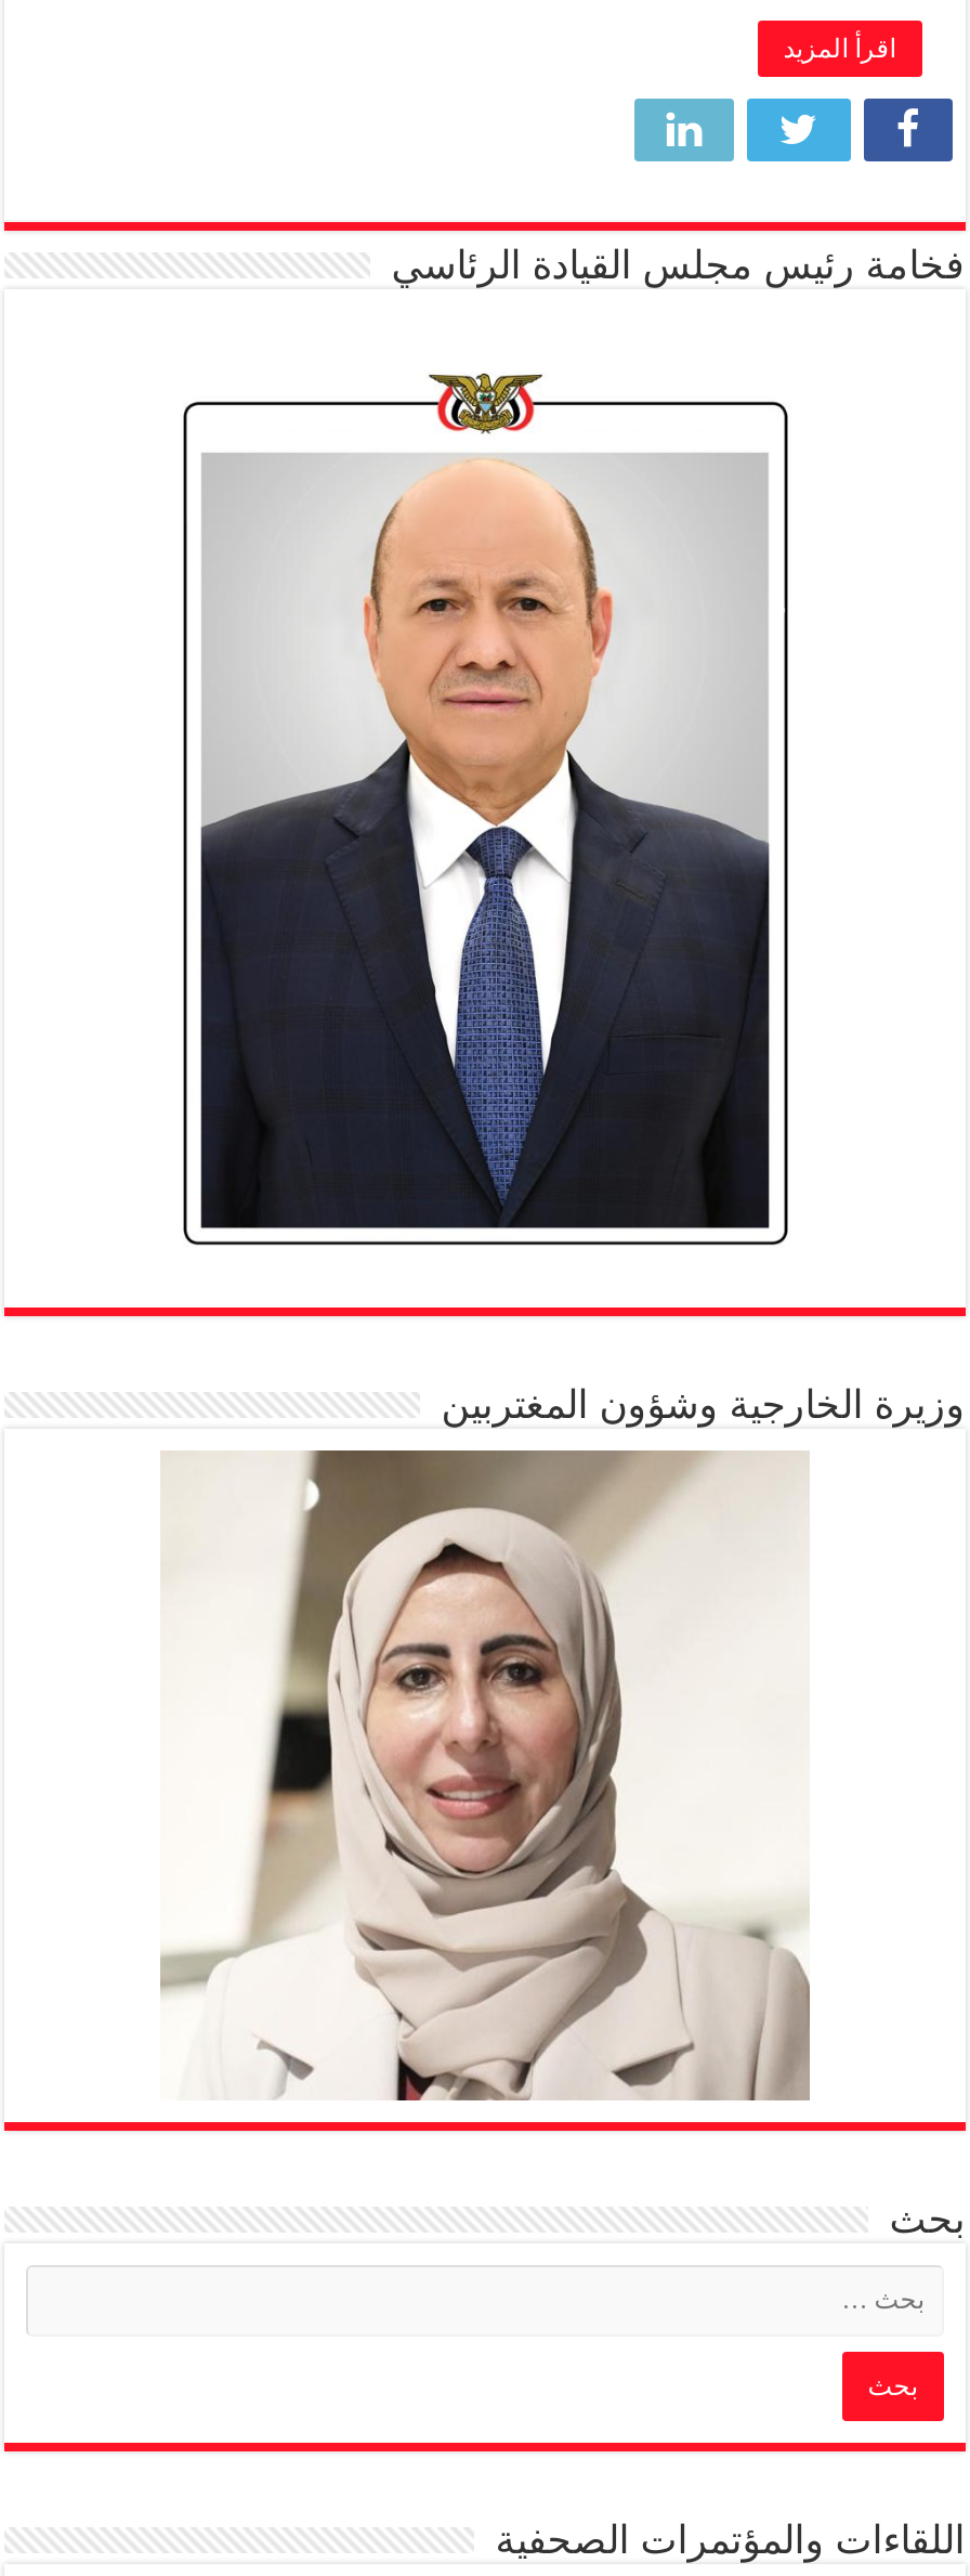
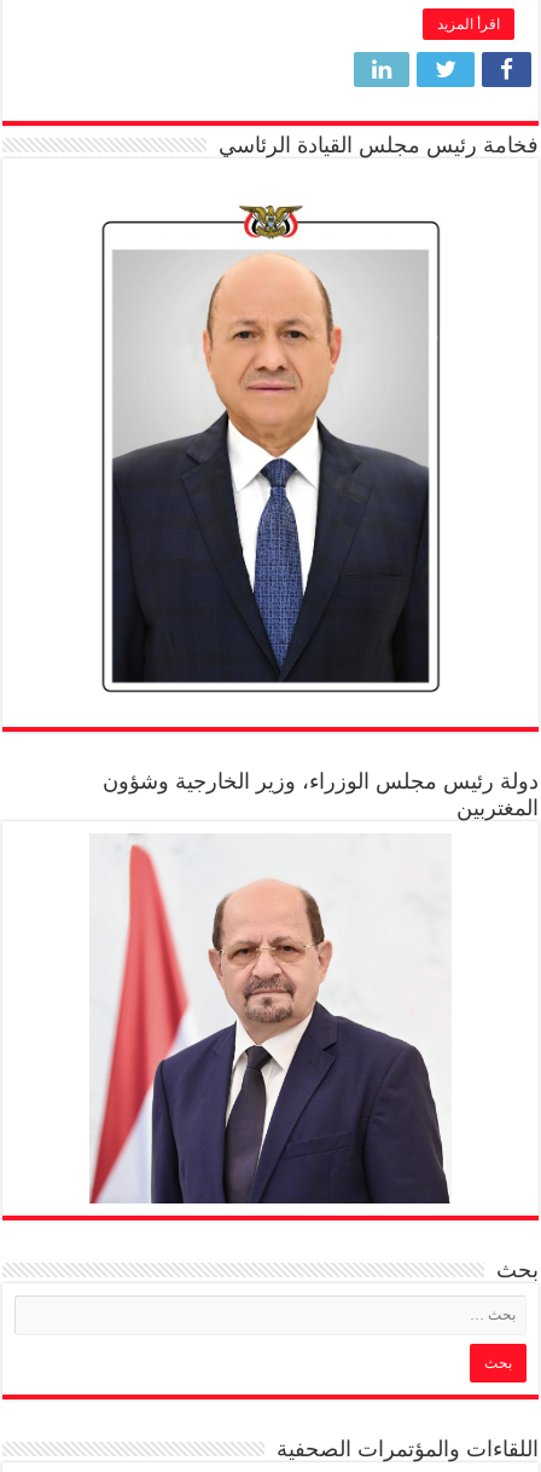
- وزيرة الخارجية وشؤون المغتربين
+ دولة رئيس مجلس الوزراء، وزير الخارجية وشؤون
+ المغتربين

- [image]
+ [image]
